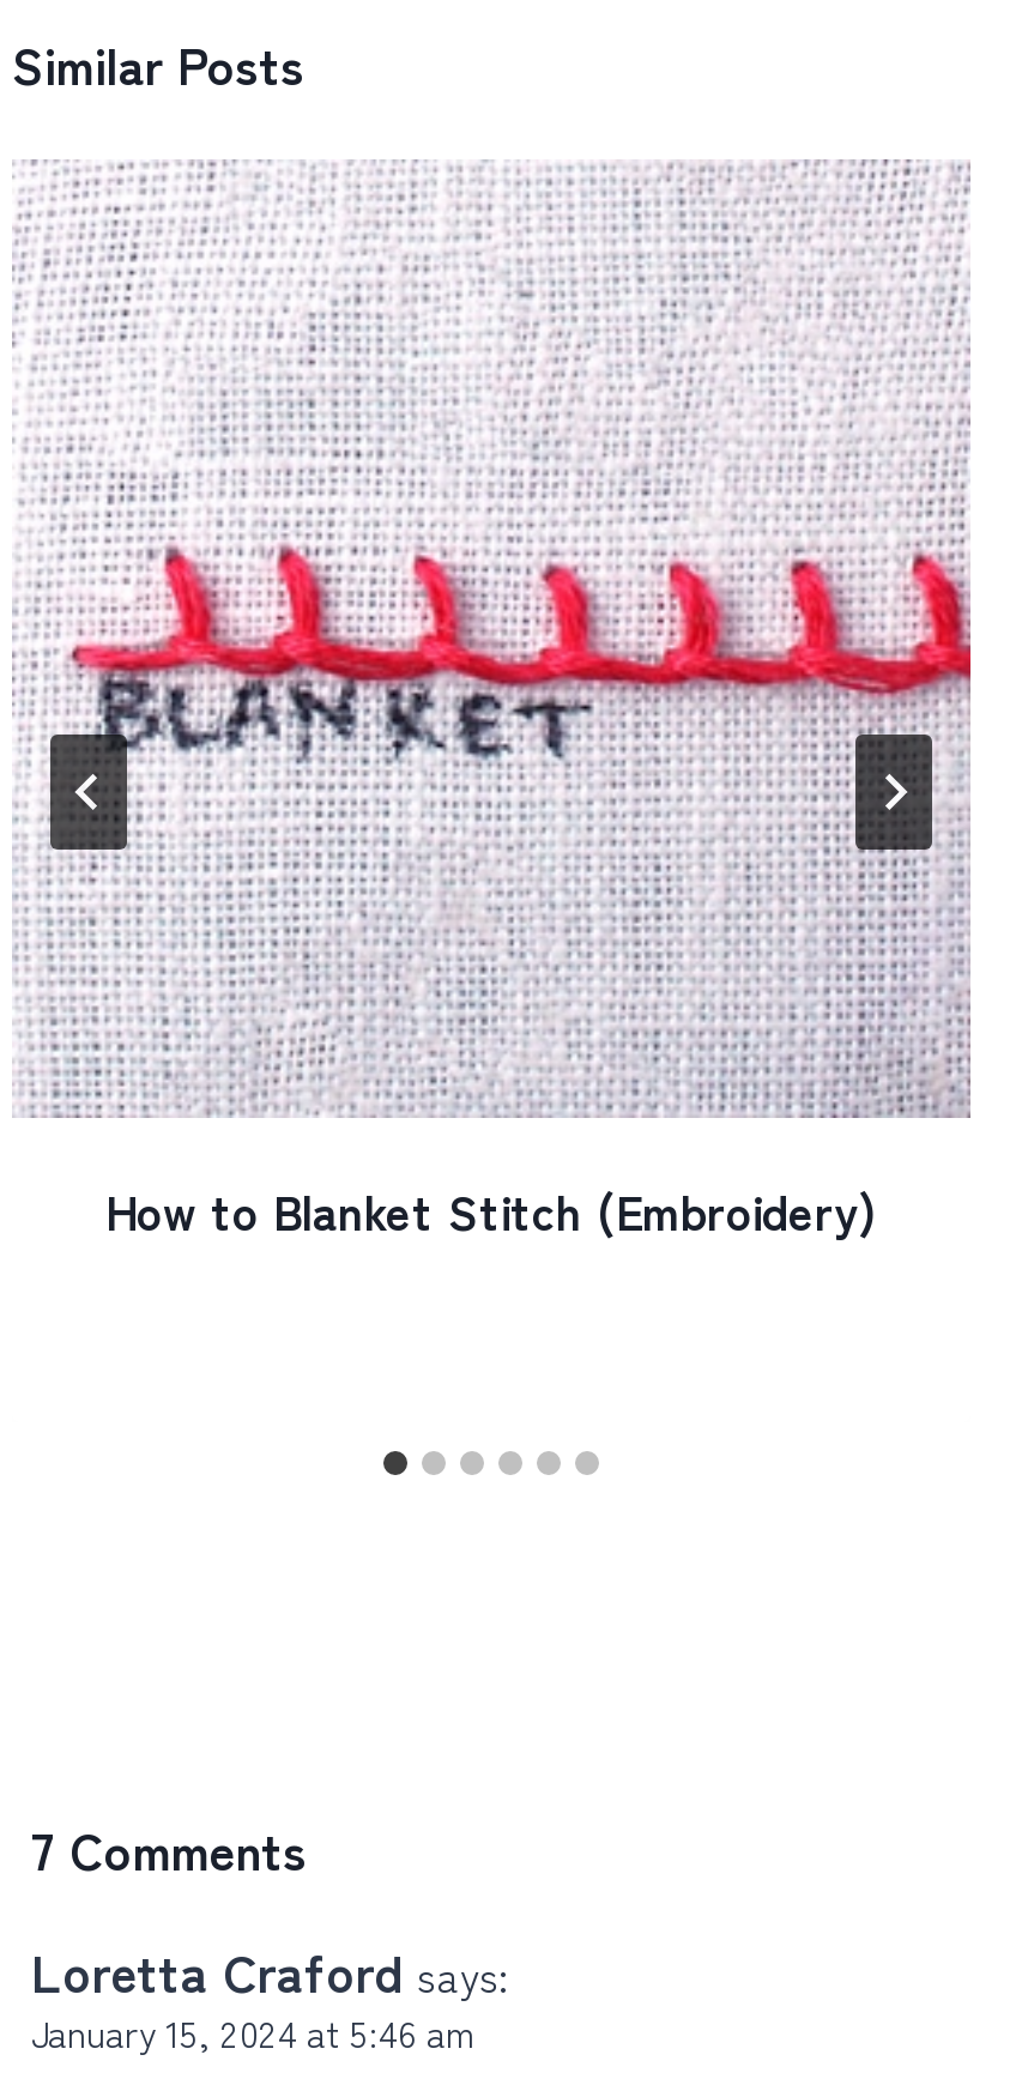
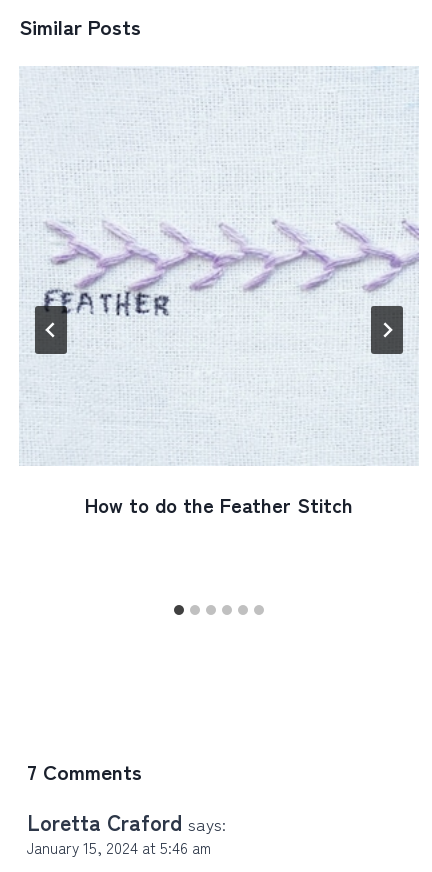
- [image]
- How to Blanket Stitch (Embroidery)
+ [image]
+ How to do the Feather Stitch
